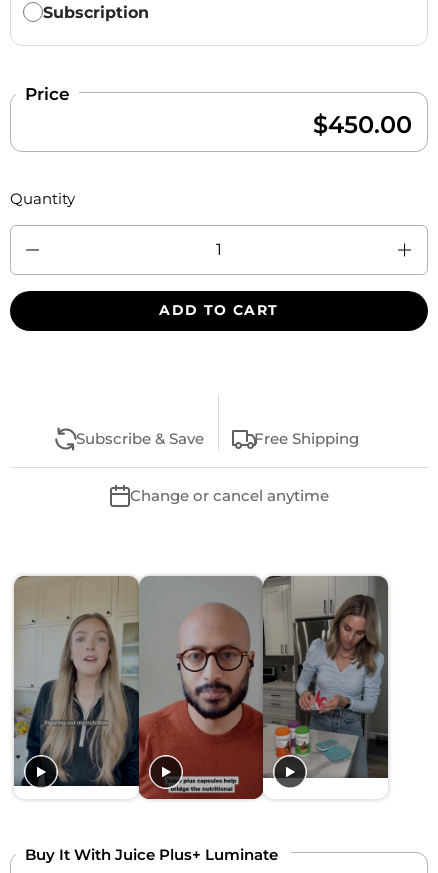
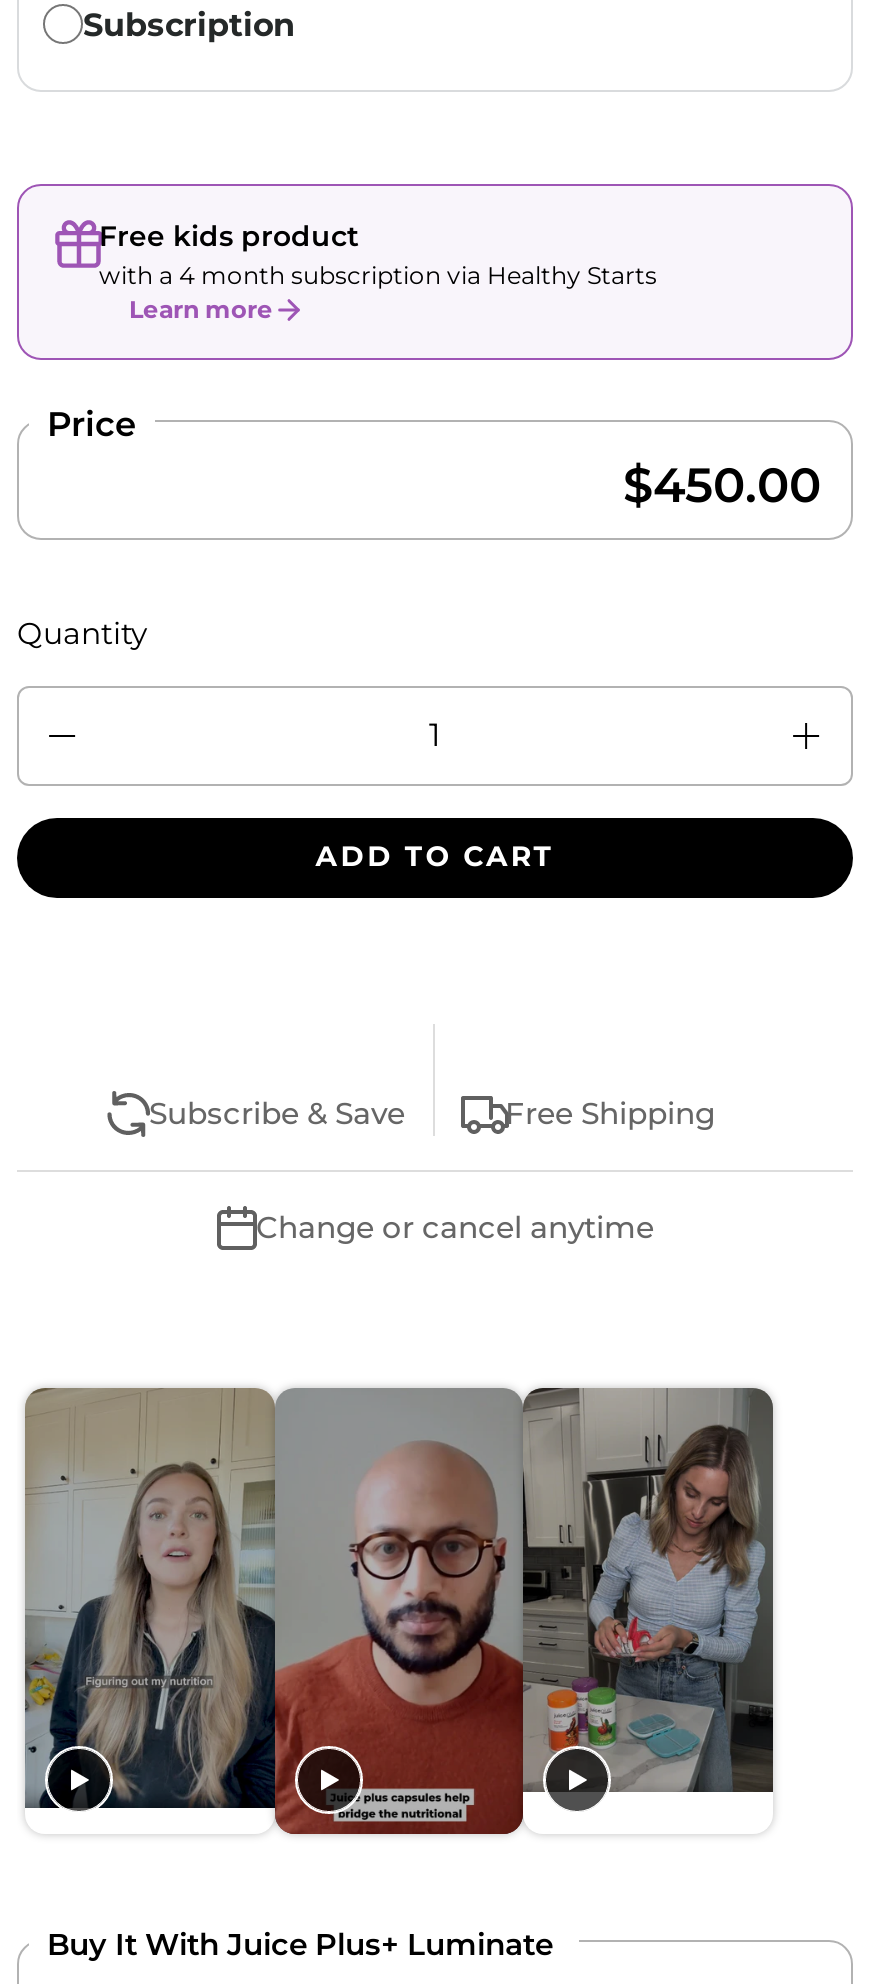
+ [image]
+ Free kids product
+ with a 4 month subscription via Healthy Starts
+ Learn more
